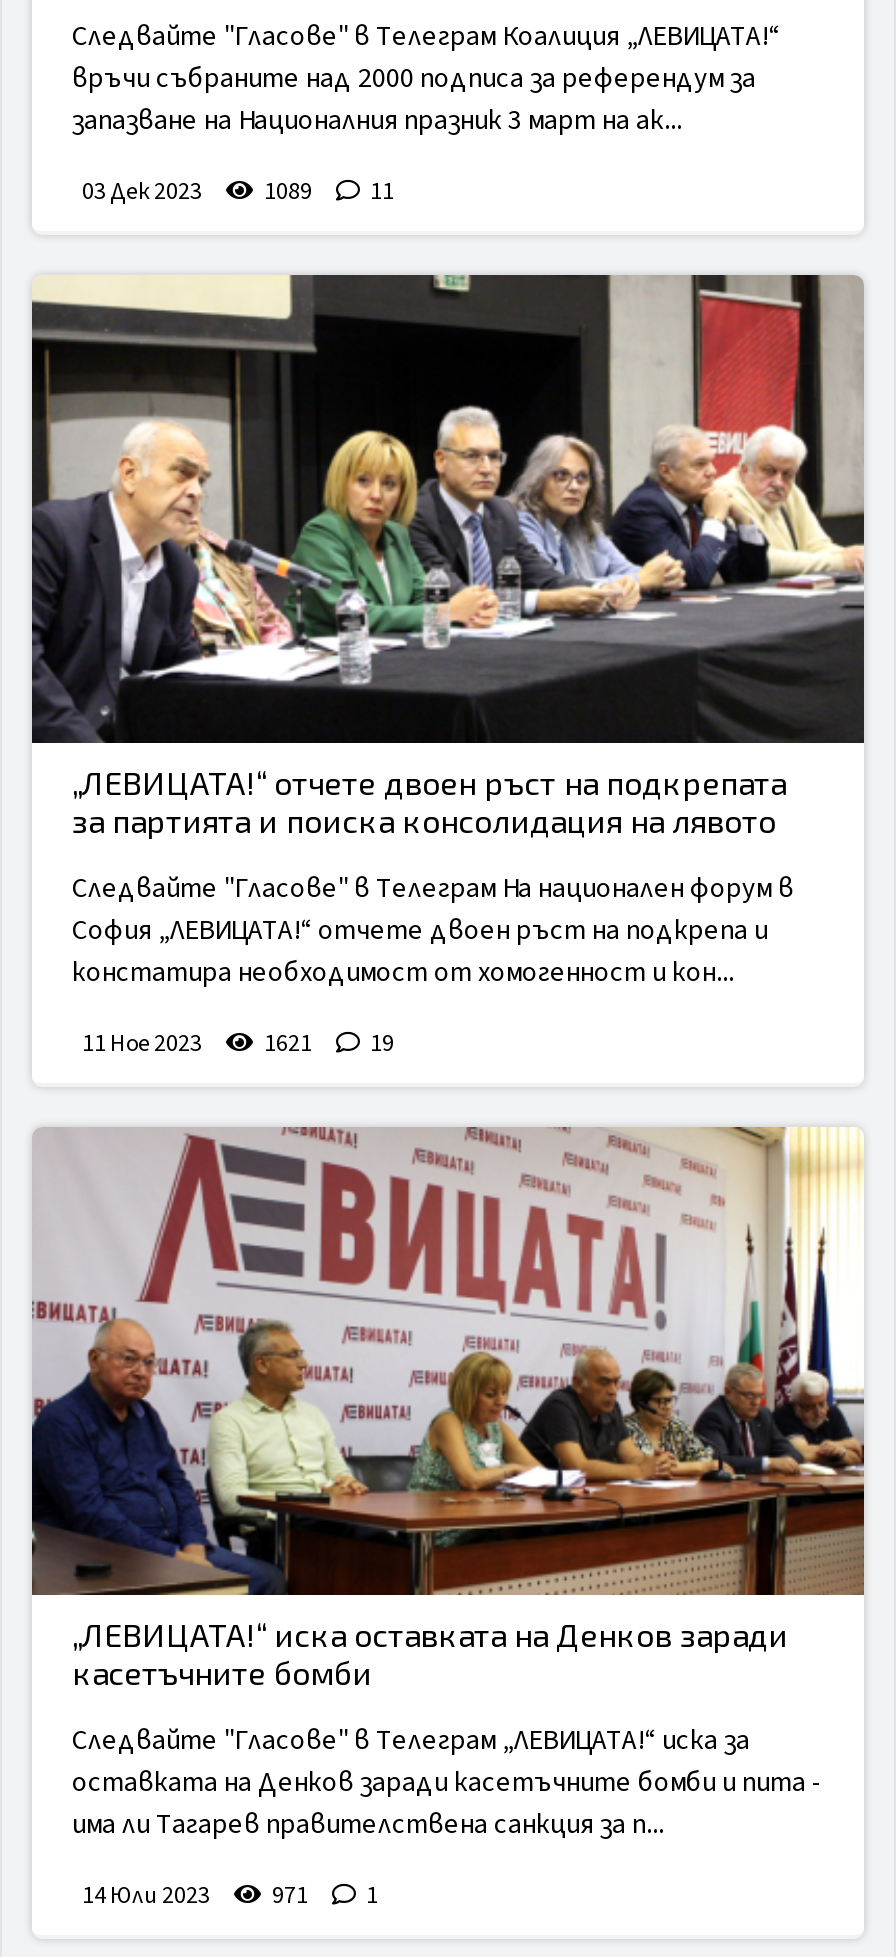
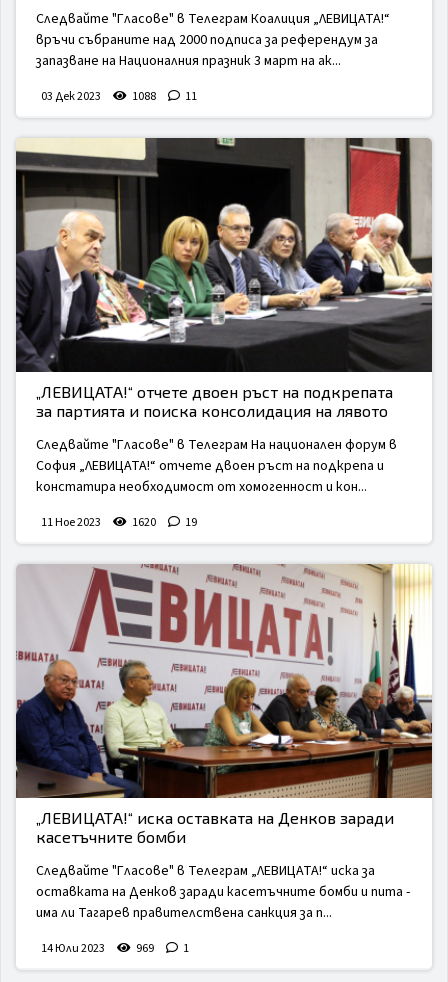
- 03 Дек 2023 1089 11
+ 03 Дек 2023 1088 11

- 11 Ное 2023 1621 19
+ 11 Ное 2023 1620 19

- 14 Юли 2023 971 1
+ 14 Юли 2023 969 1
